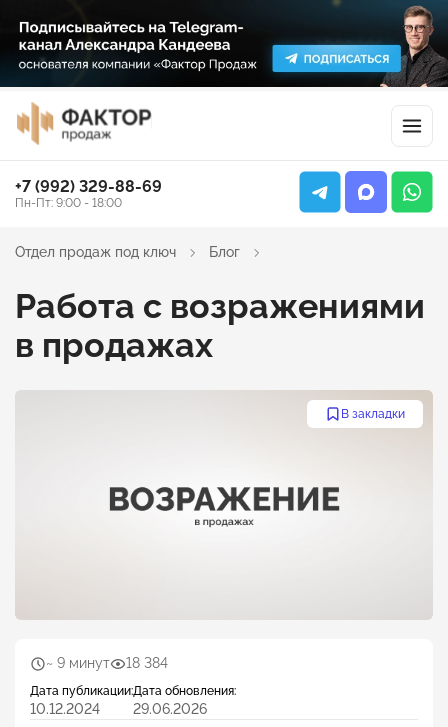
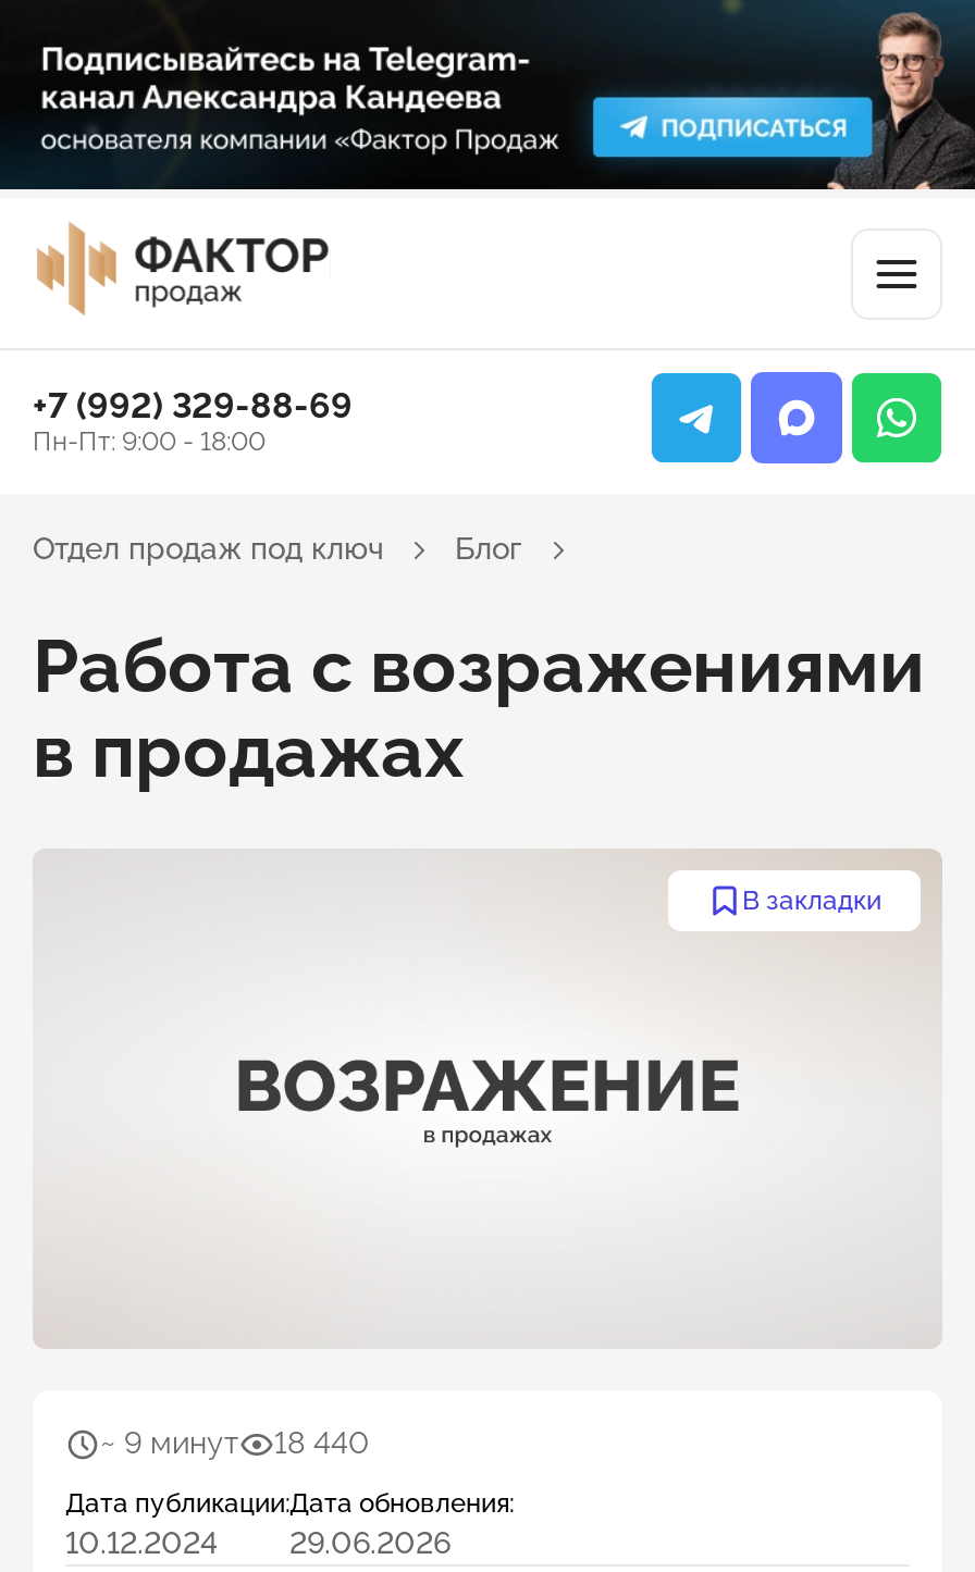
- ~ 9 минут 18 384
+ ~ 9 минут 18 440
